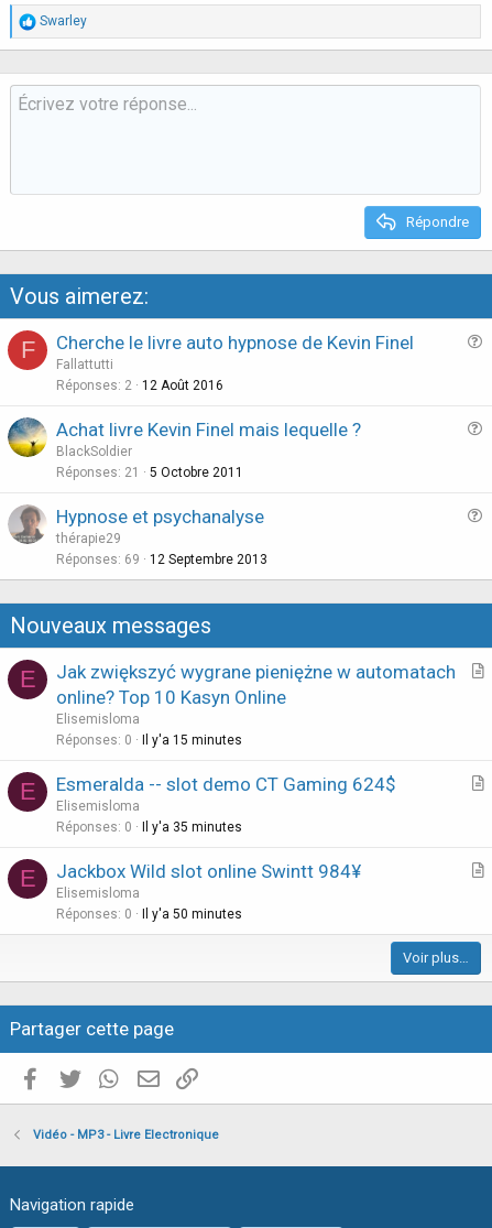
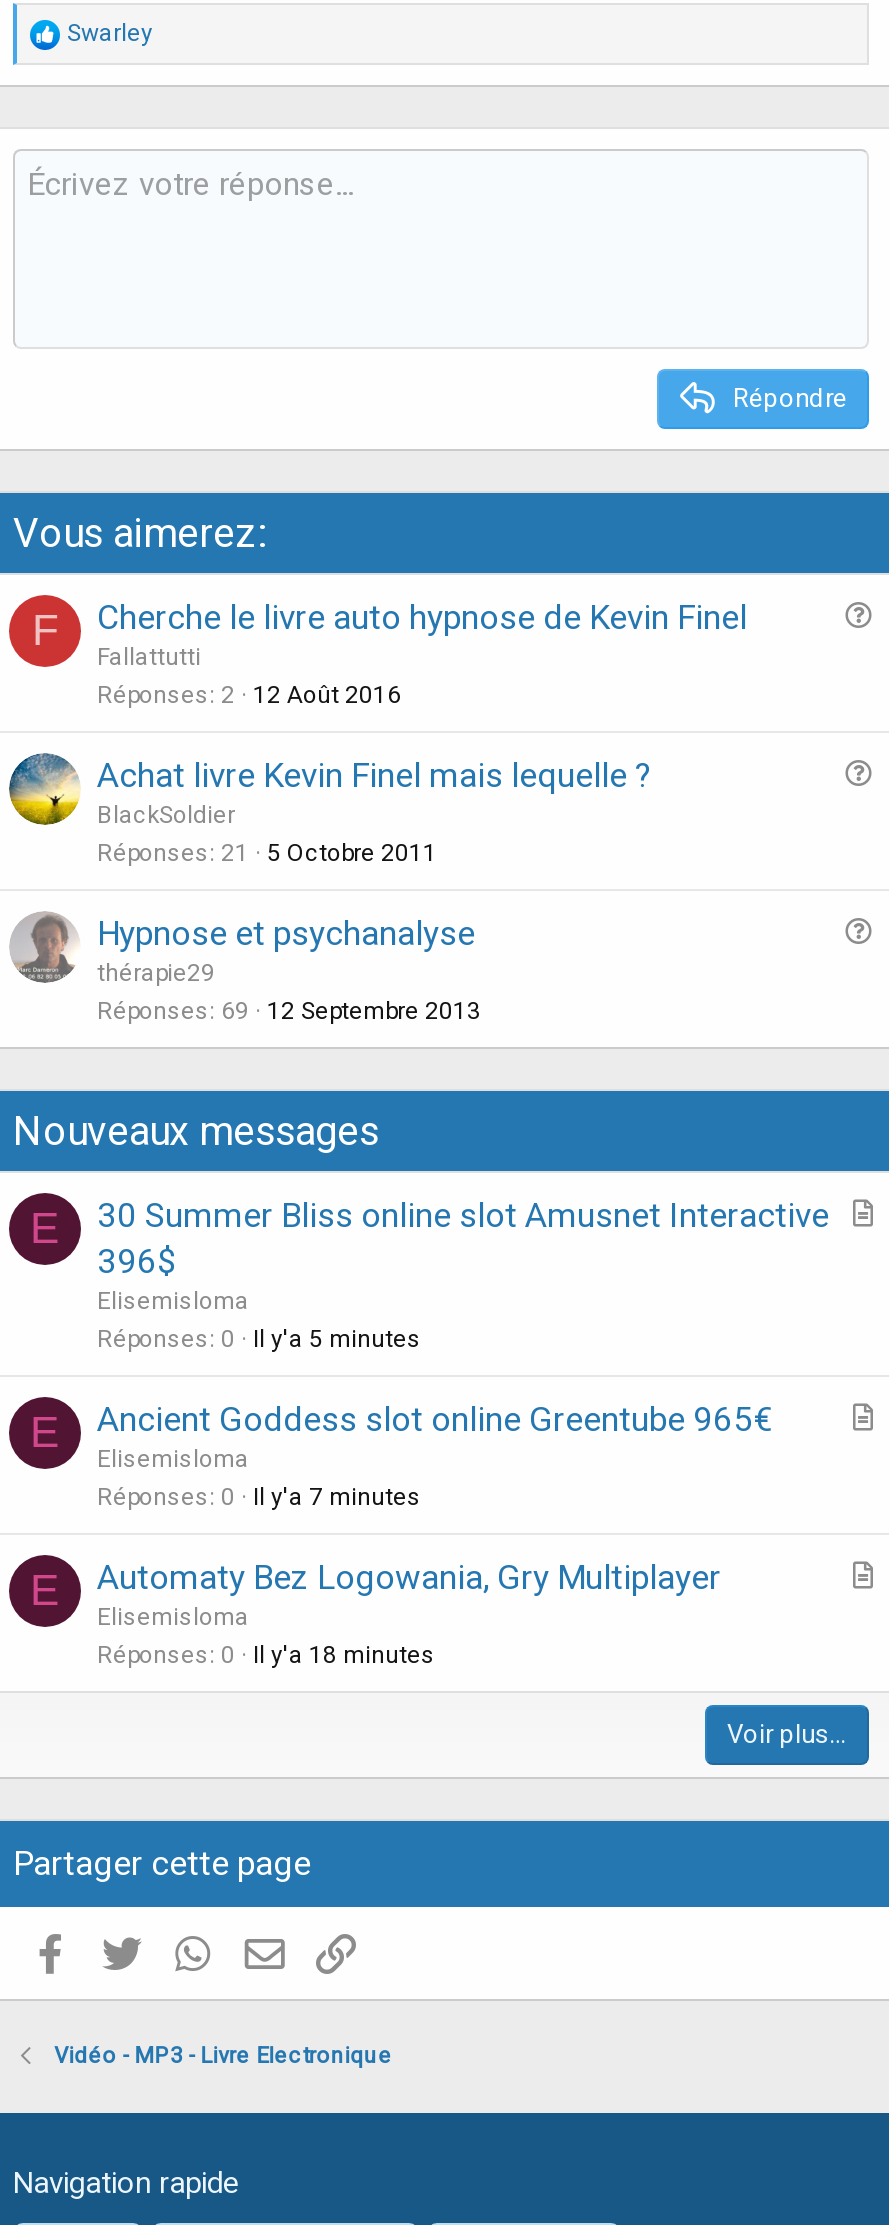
- Jak zwiększyć wygrane pieniężne w automatach
- online? Top 10 Kasyn Online
+ 30 Summer Bliss online slot Amusnet Interactive
+ 396$

- Réponses 0 Il y'a 15 minutes
+ Réponses 0 Il y'a 5 minutes

- Esmeralda -- slot demo CT Gaming 624$
+ Ancient Goddess slot online Greentube 965€

- Réponses 0 Il y'a 35 minutes
+ Réponses 0 Il y'a 7 minutes

- Jackbox Wild slot online Swintt 984¥
+ Automaty Bez Logowania, Gry Multiplayer

- Réponses 0 Il y'a 50 minutes
+ Réponses 0 Il y'a 18 minutes
